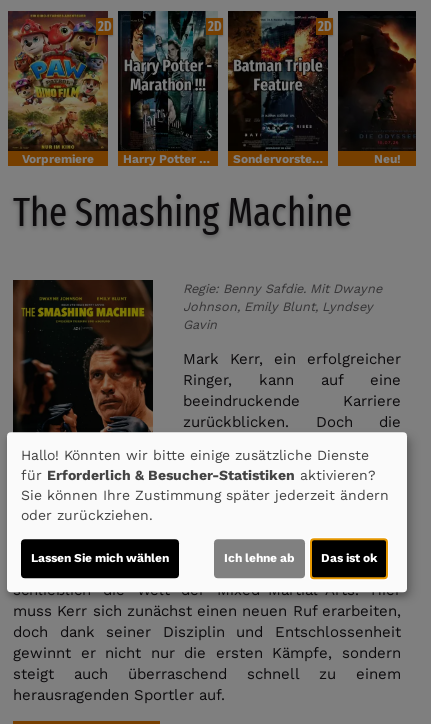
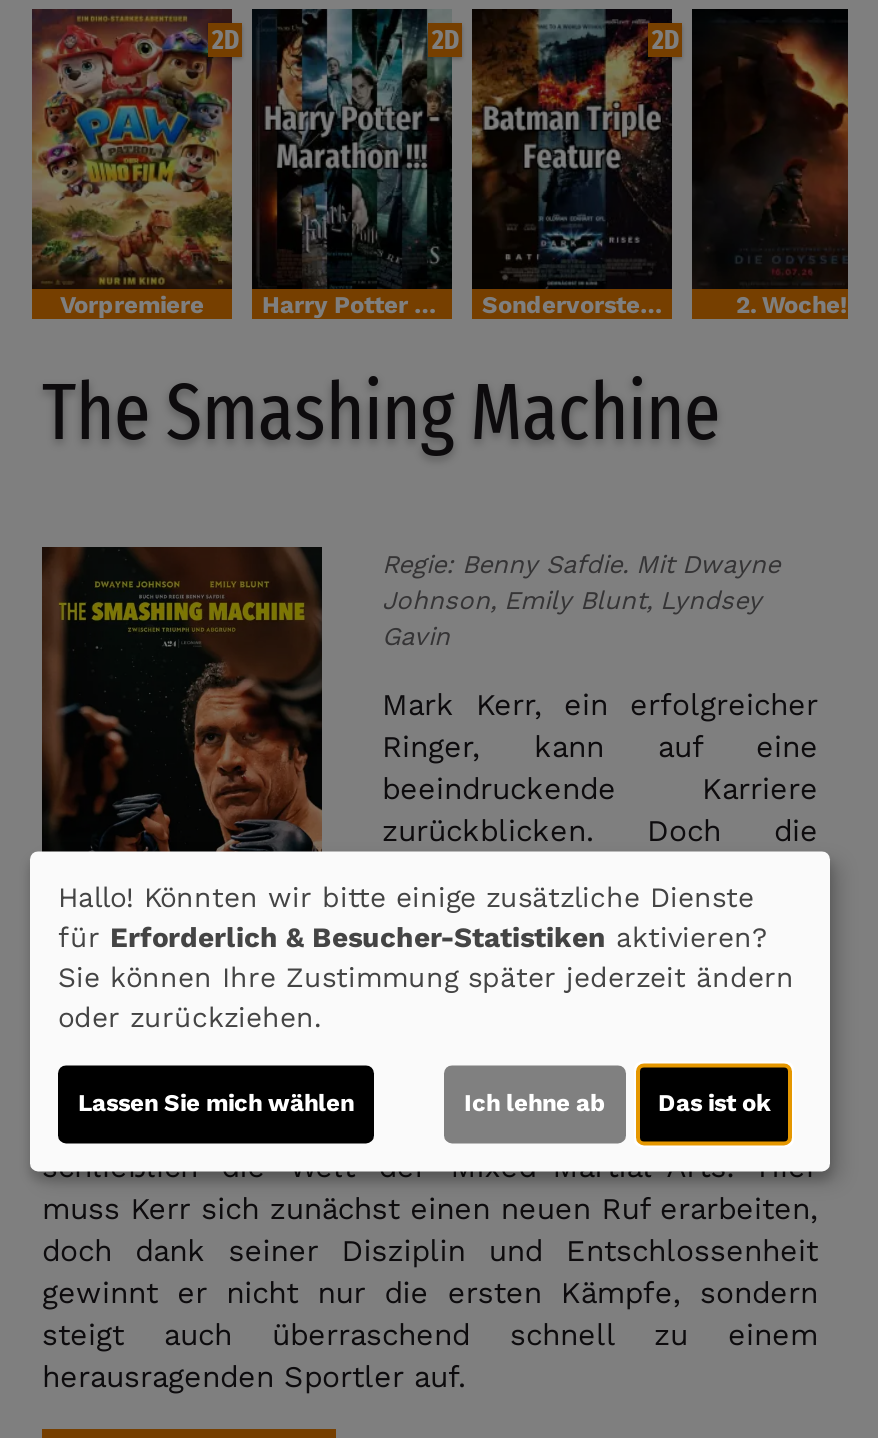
- Neu!
+ 2. Woche!
